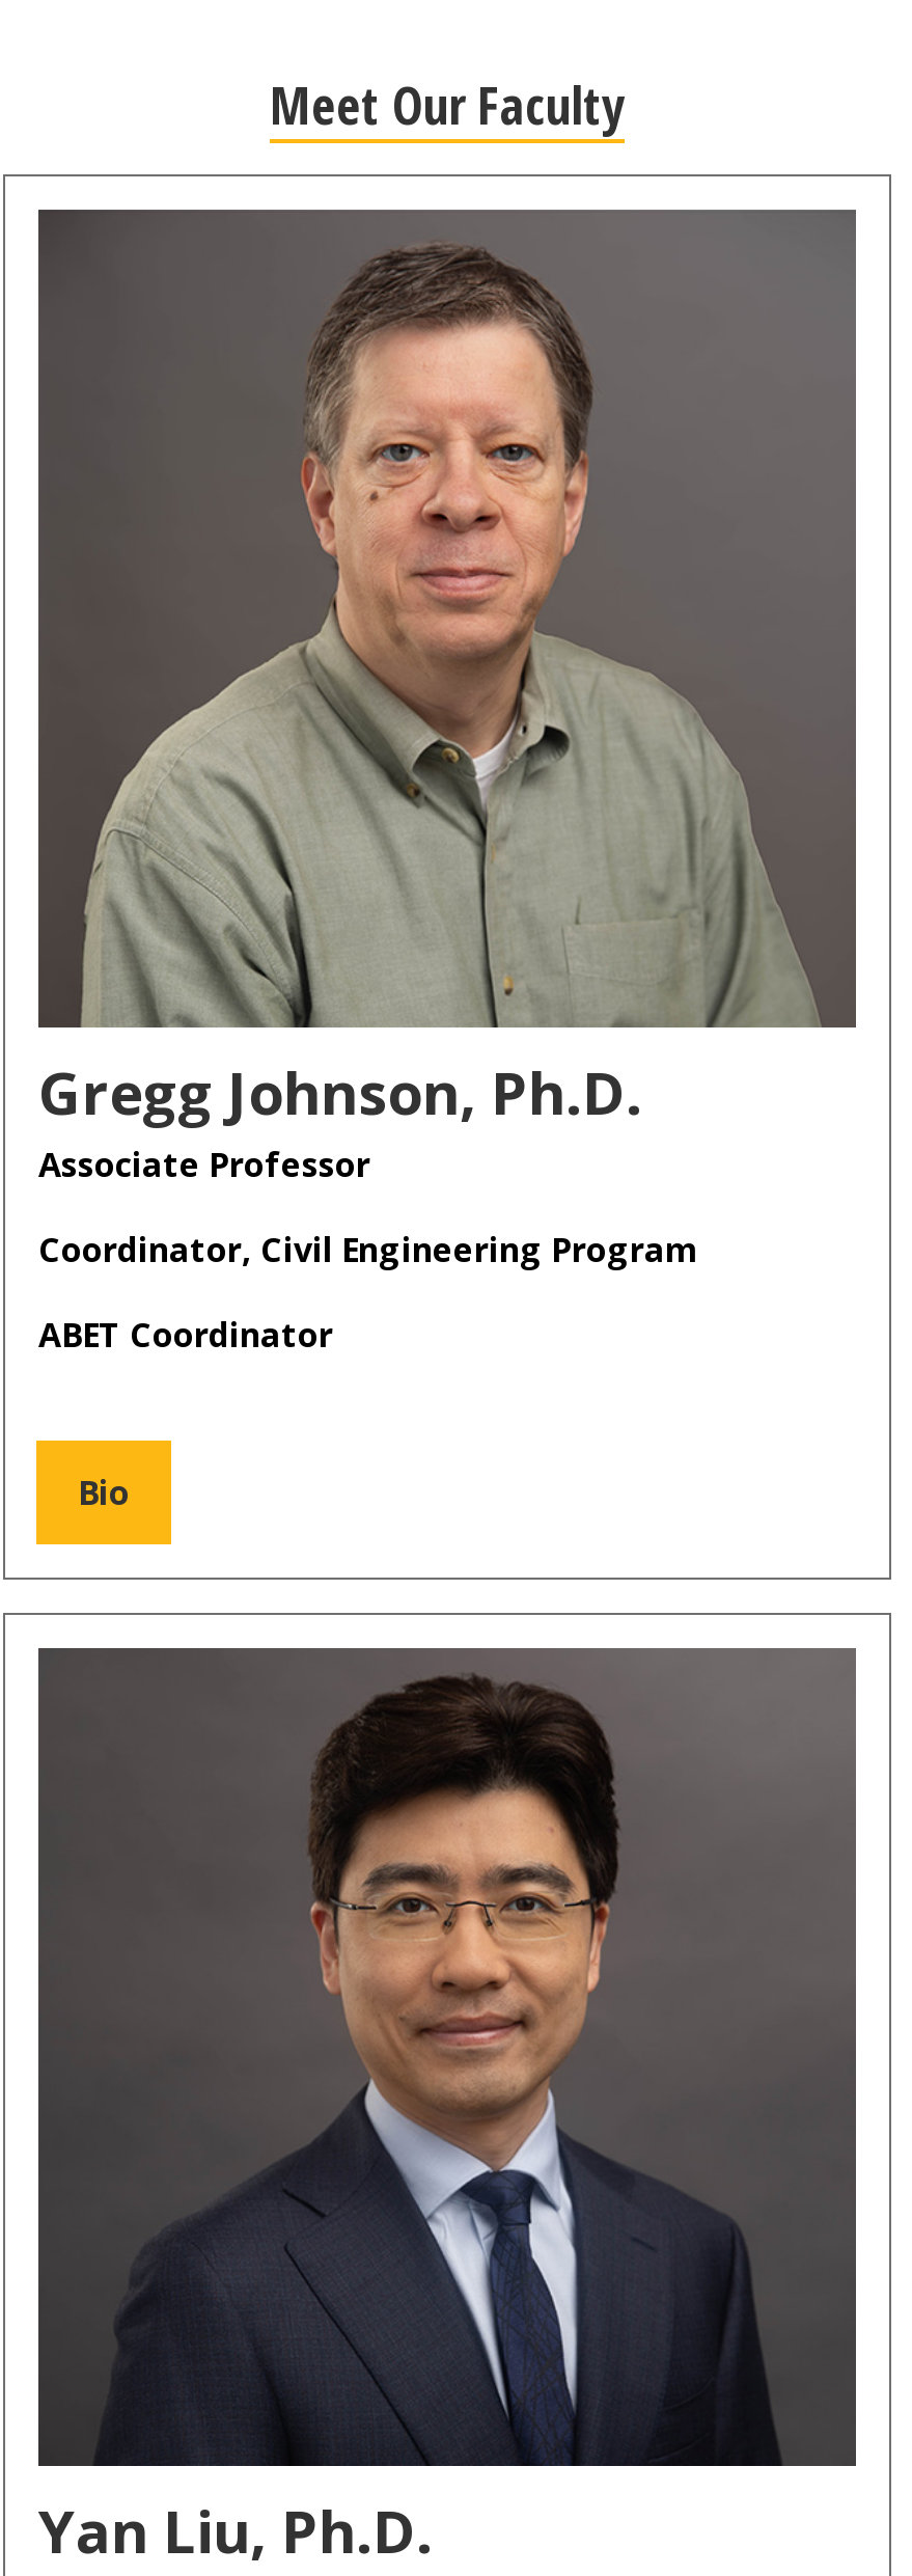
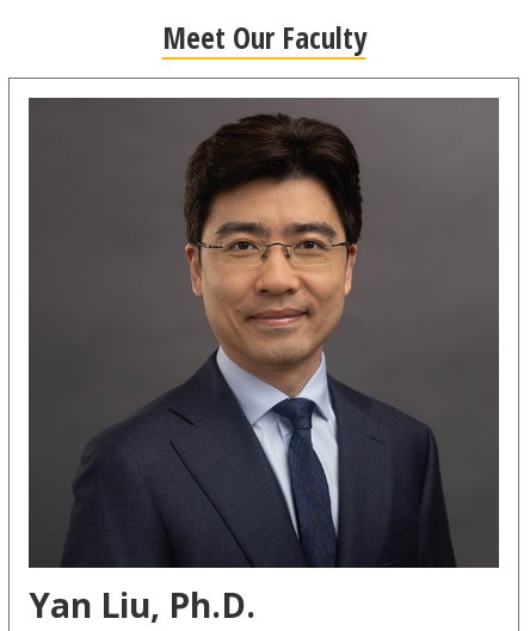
- [image]
- Gregg Johnson, Ph.D.
- Associate Professor
- Coordinator, Civil Engineering Program
- ABET Coordinator
- Bio
